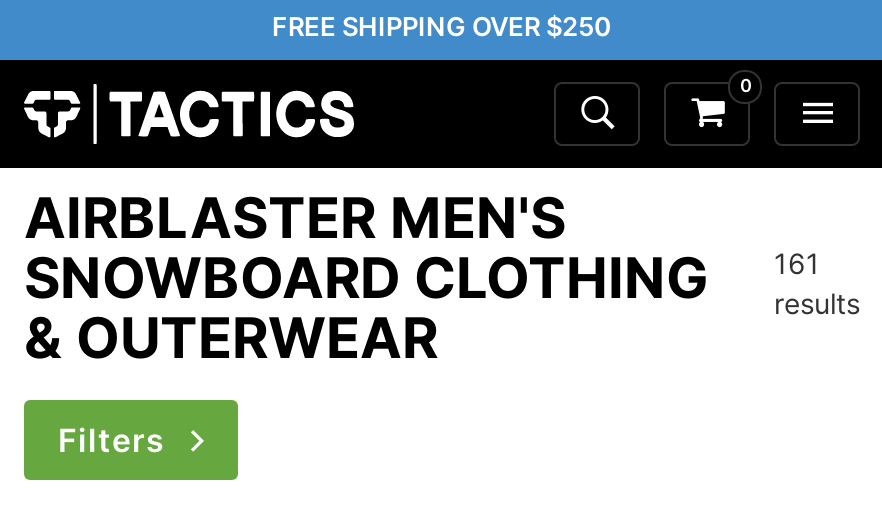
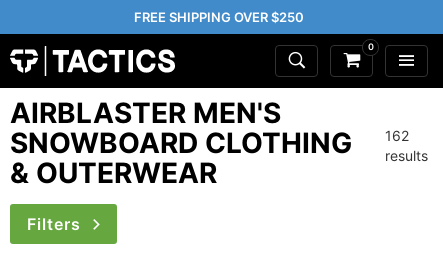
- SNOWBOARD CLOTHING 161 results
+ SNOWBOARD CLOTHING 162 results
